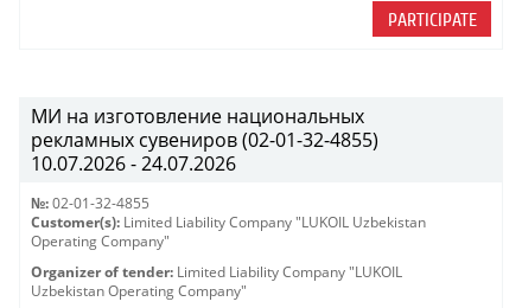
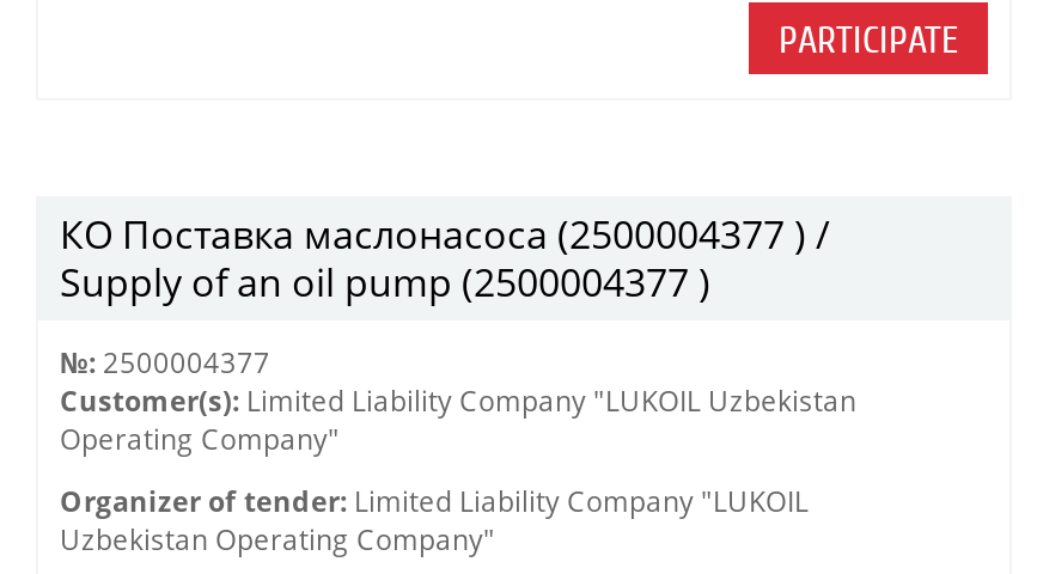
- МИ на изготовление национальных
- рекламных сувениров (02-01-32-4855)
- 10.07.2026 - 24.07.2026
+ КО Поставка маслонасоса (2500004377 ) /
+ Supply of an oil pump (2500004377 )

- №: 02-01-32-4855
+ №: 2500004377
